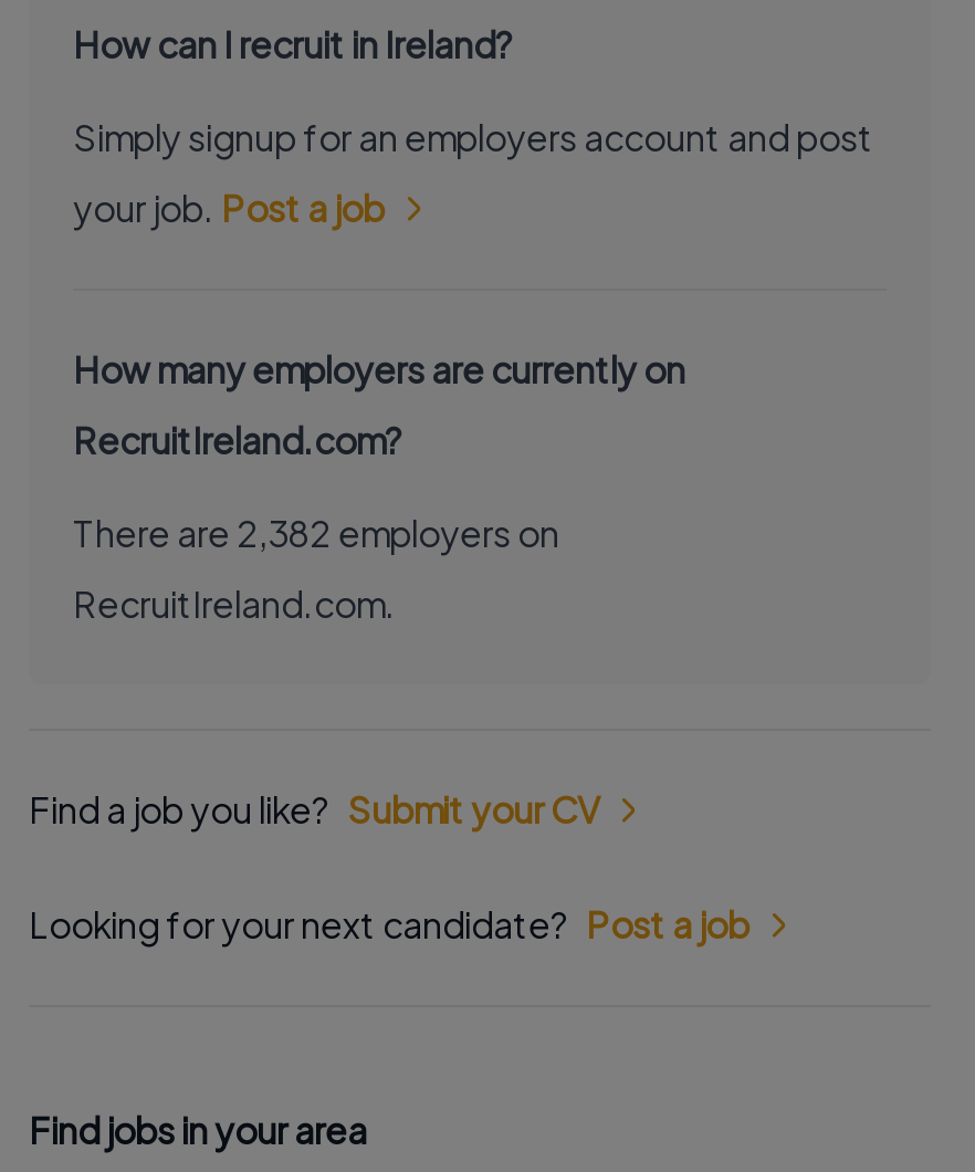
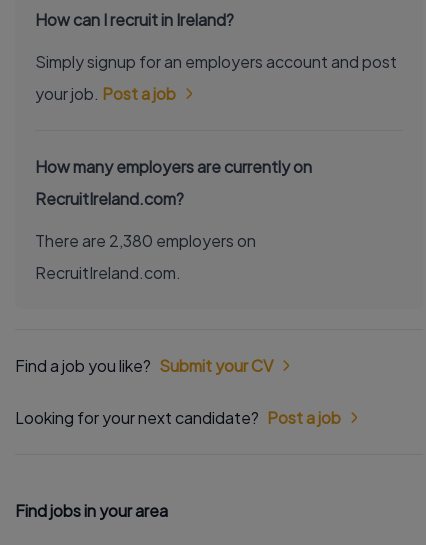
- There are 2,382 employers on
+ There are 2,380 employers on
